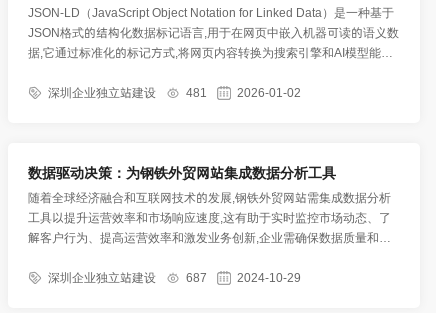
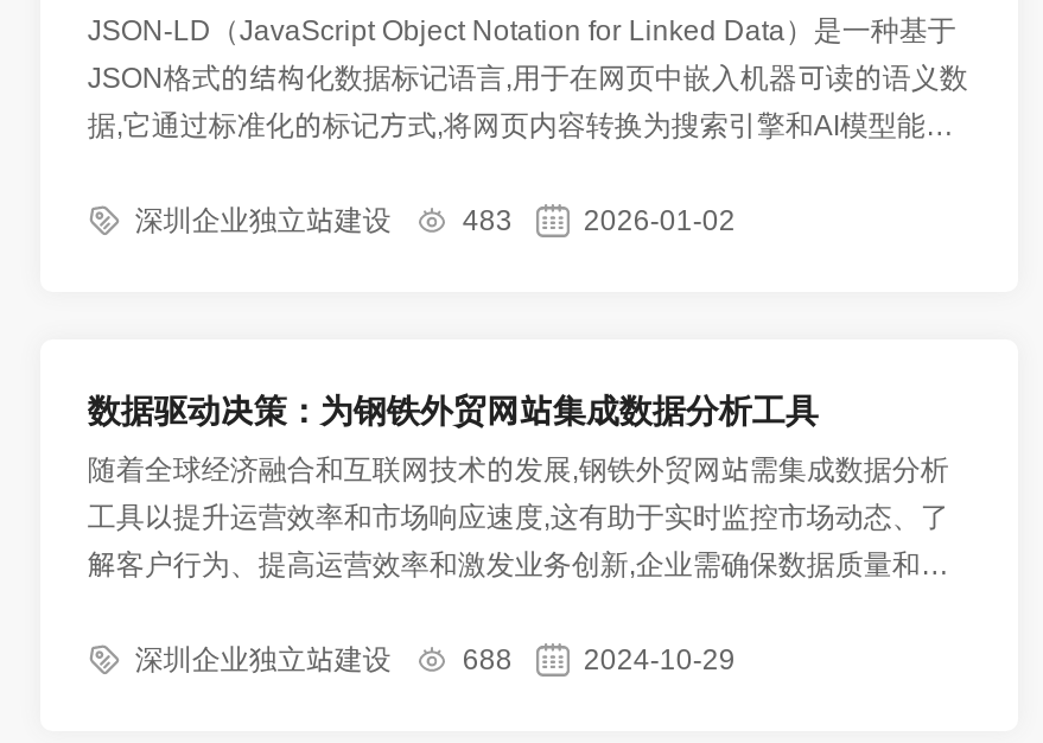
- 深圳企业独立站建设 481 2026-01-02
+ 深圳企业独立站建设 483 2026-01-02

- 深圳企业独立站建设 687 2024-10-29
+ 深圳企业独立站建设 688 2024-10-29
